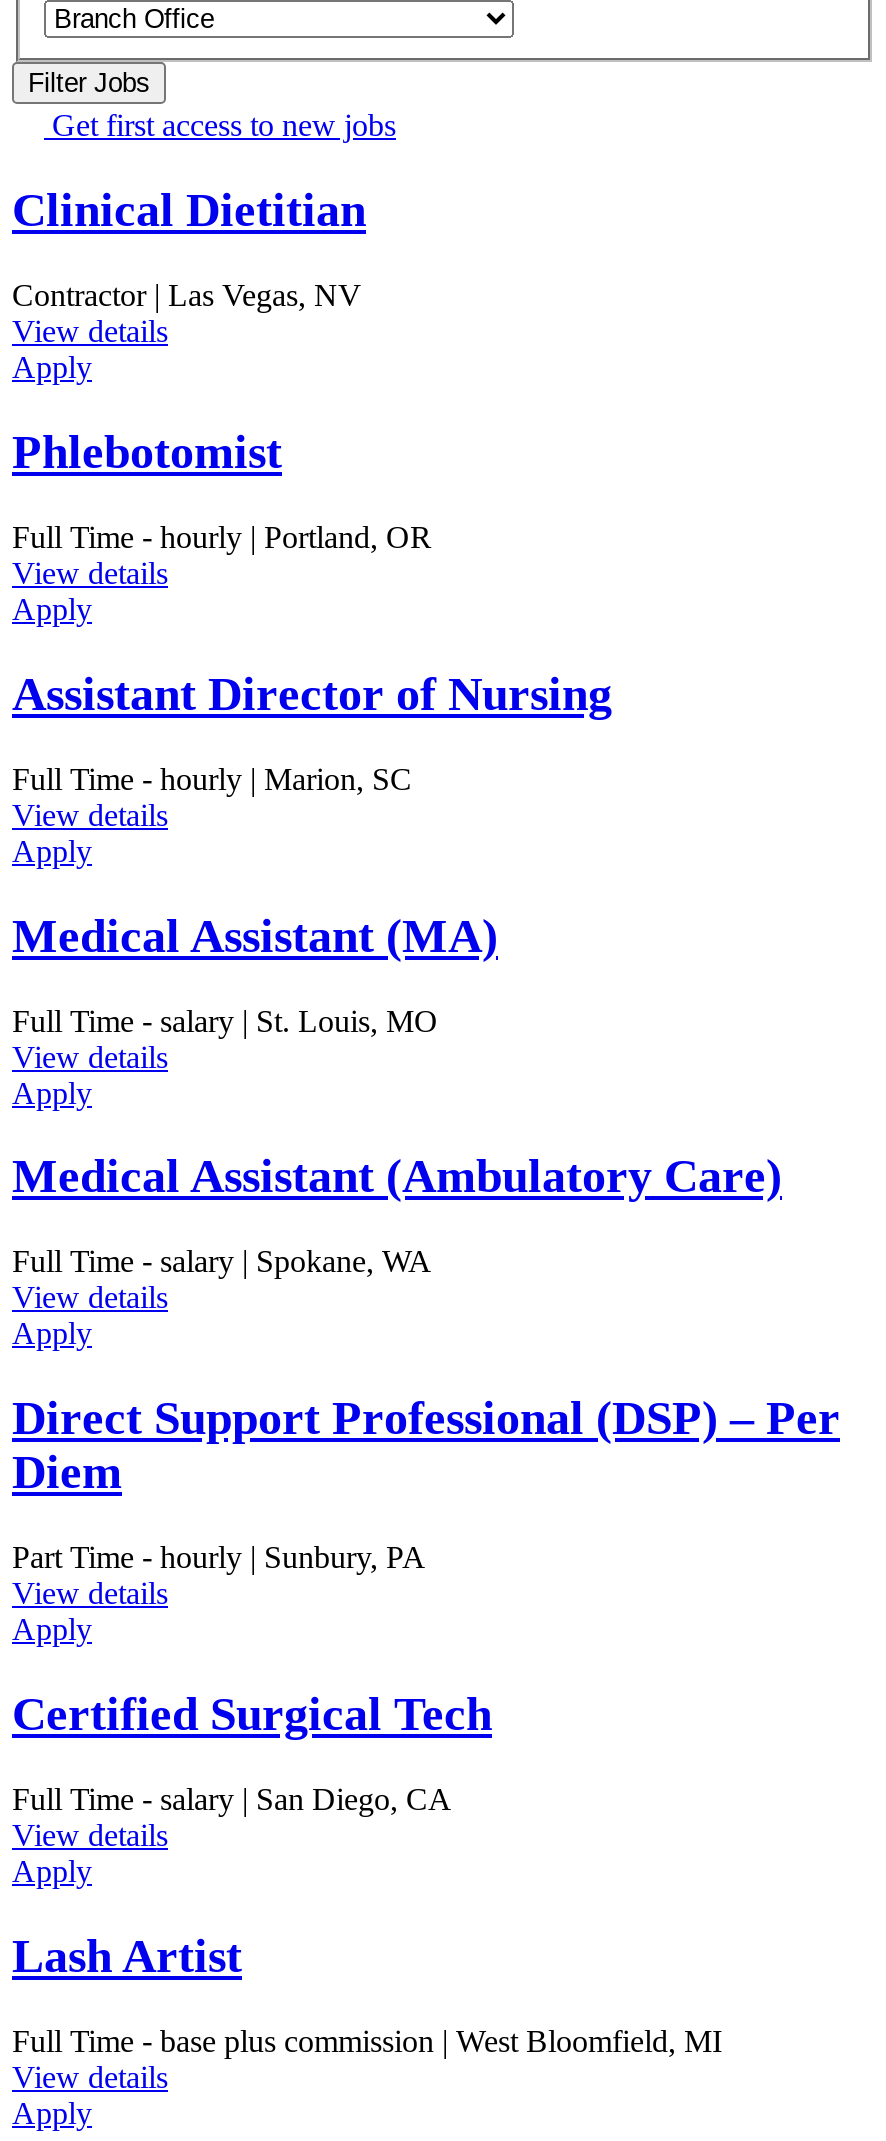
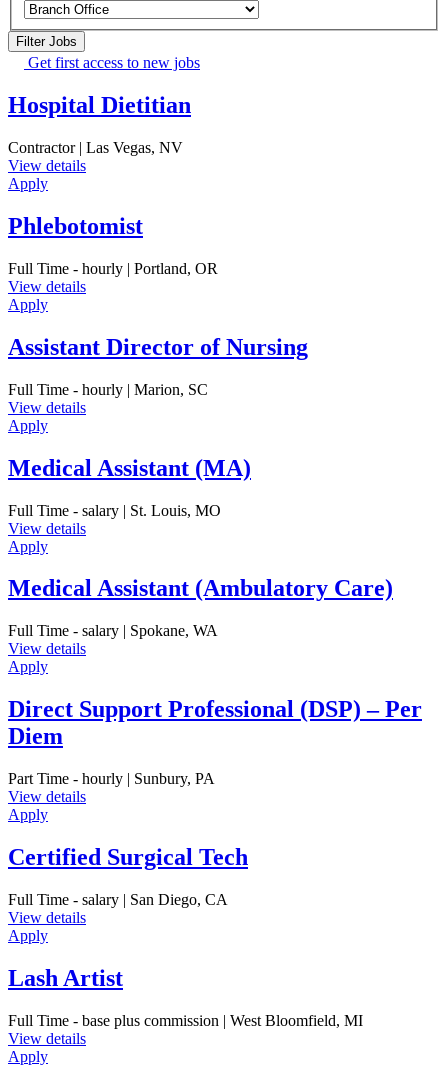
- Clinical Dietitian
+ Hospital Dietitian
